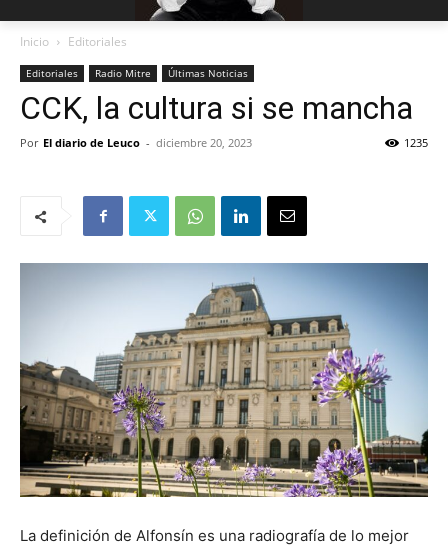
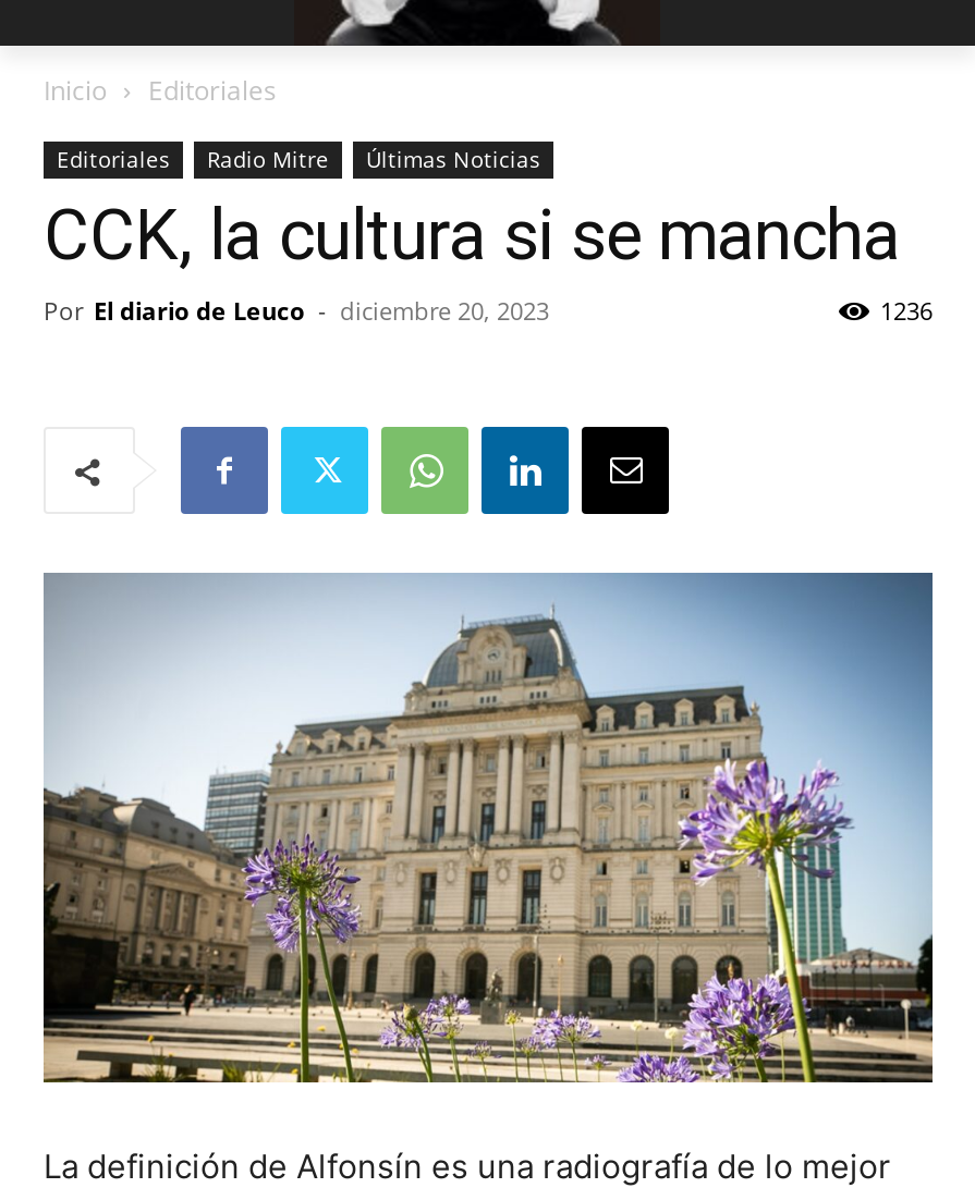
- 1235
+ 1236
